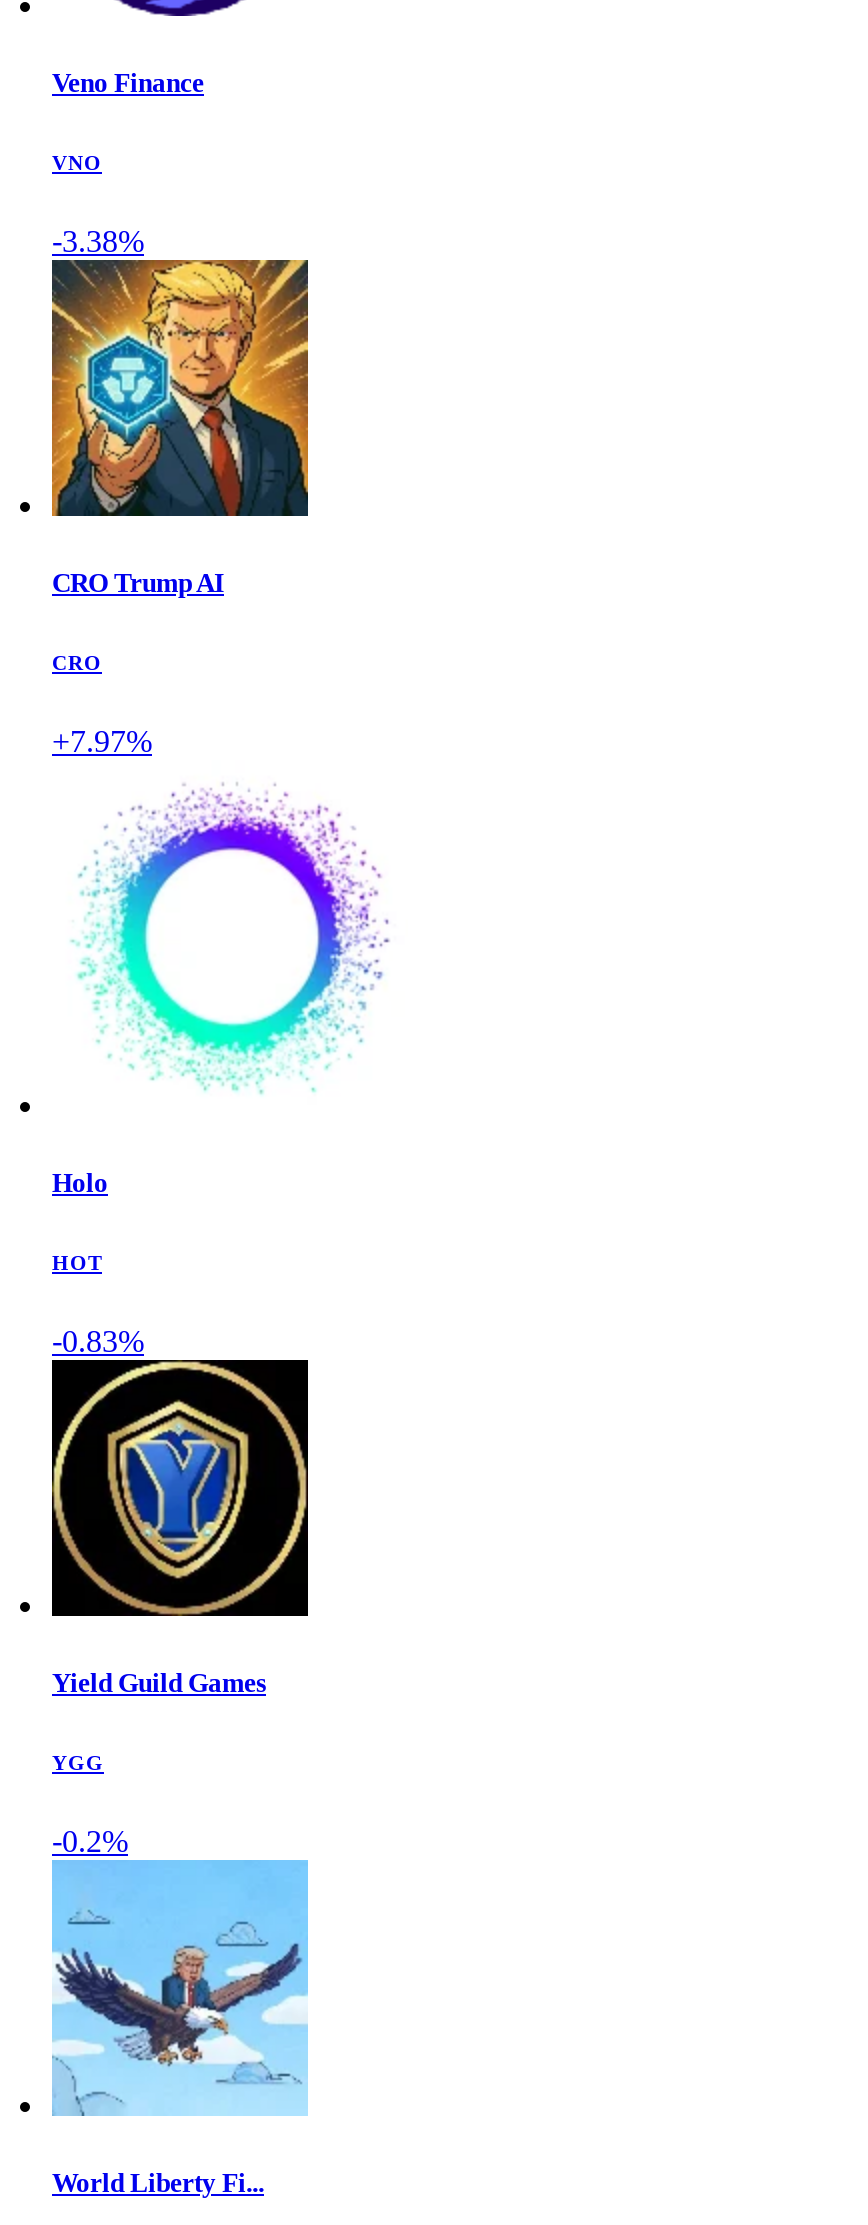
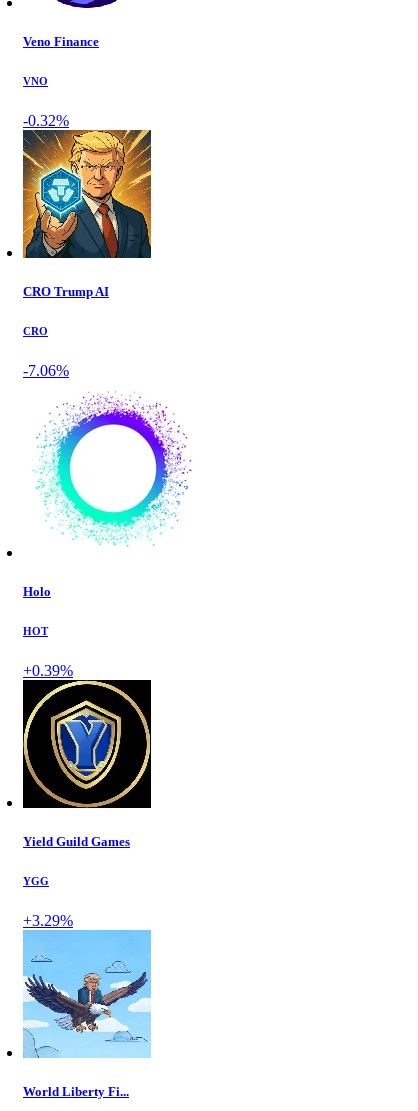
- -3.38%
+ -0.32%

- +7.97%
+ -7.06%

- -0.83%
+ +0.39%

- -0.2%
+ +3.29%
